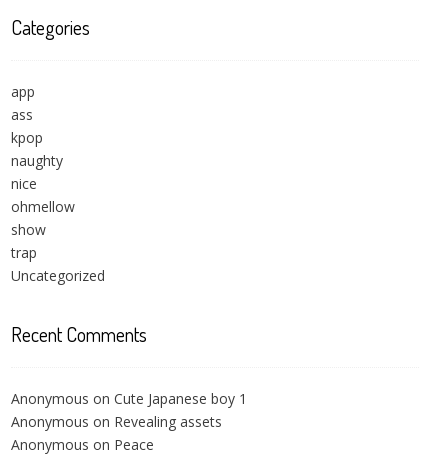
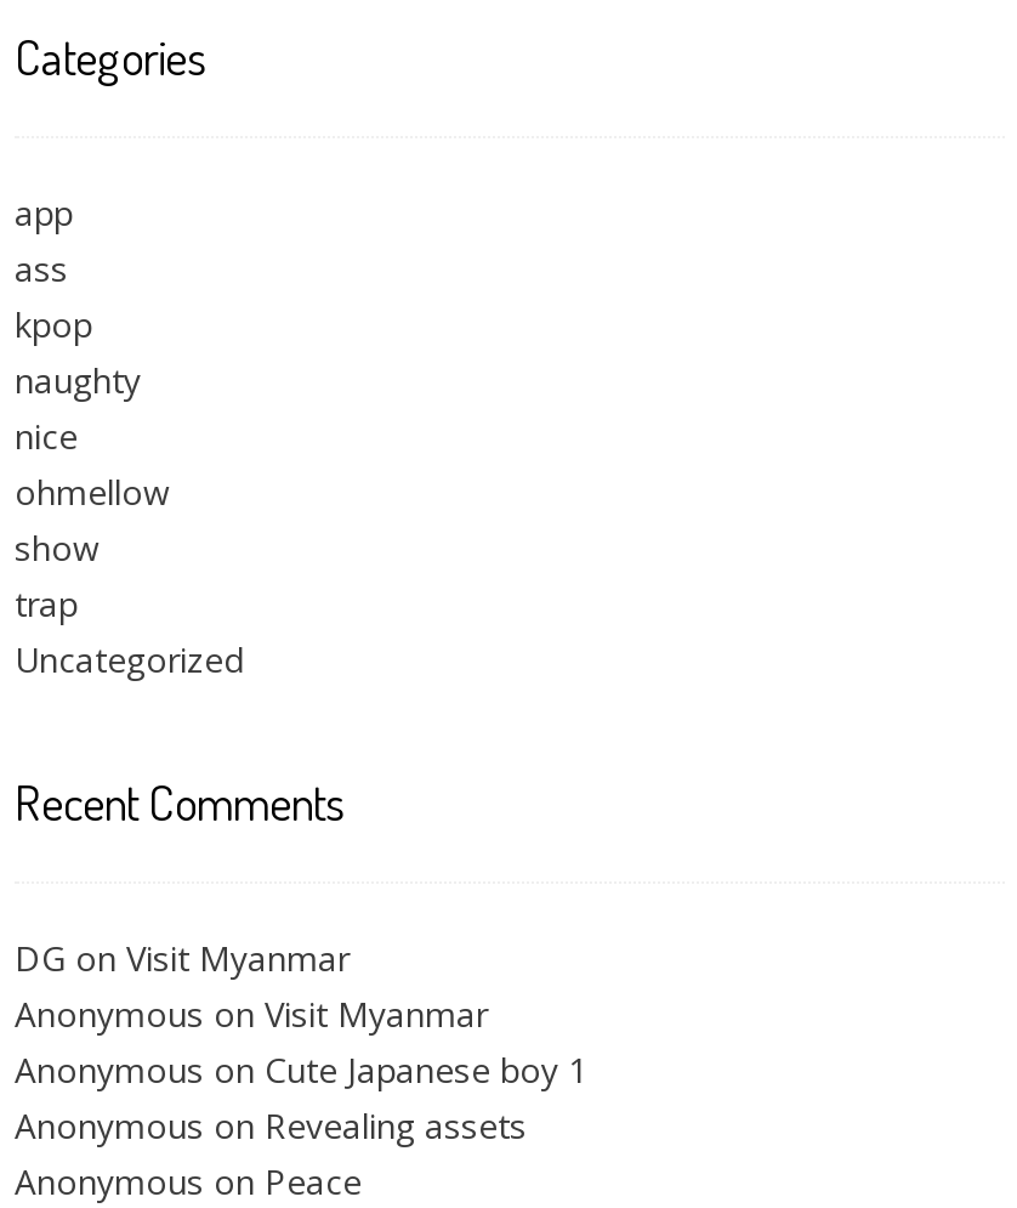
+ DG on Visit Myanmar
+ Anonymous on Visit Myanmar
